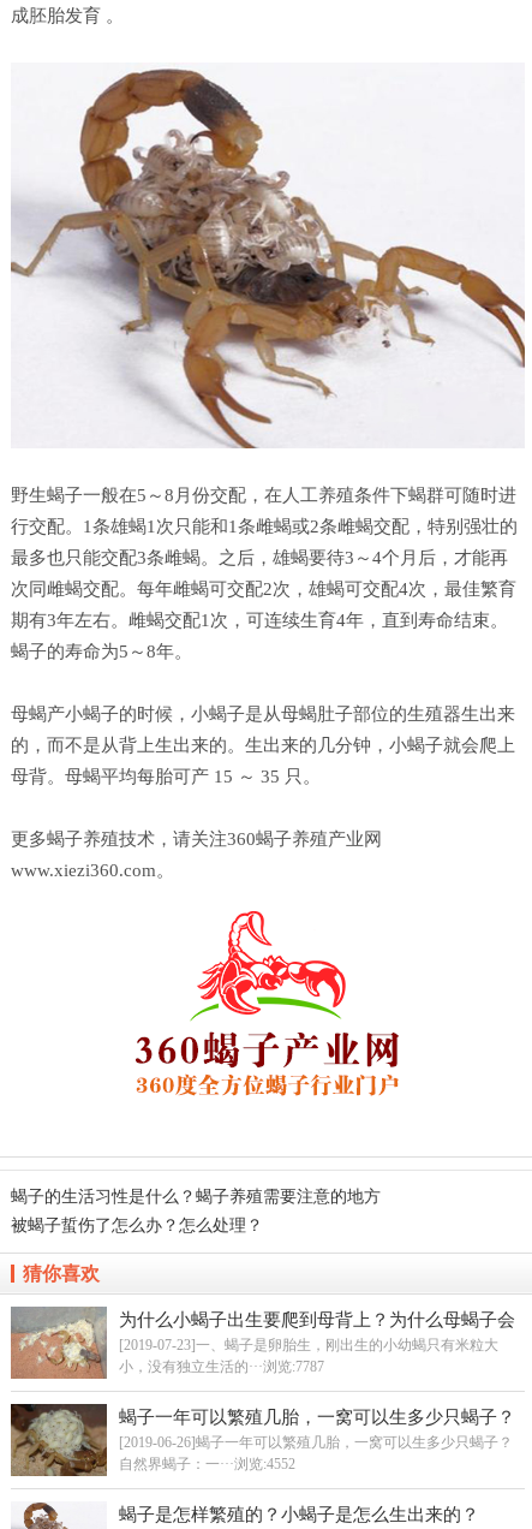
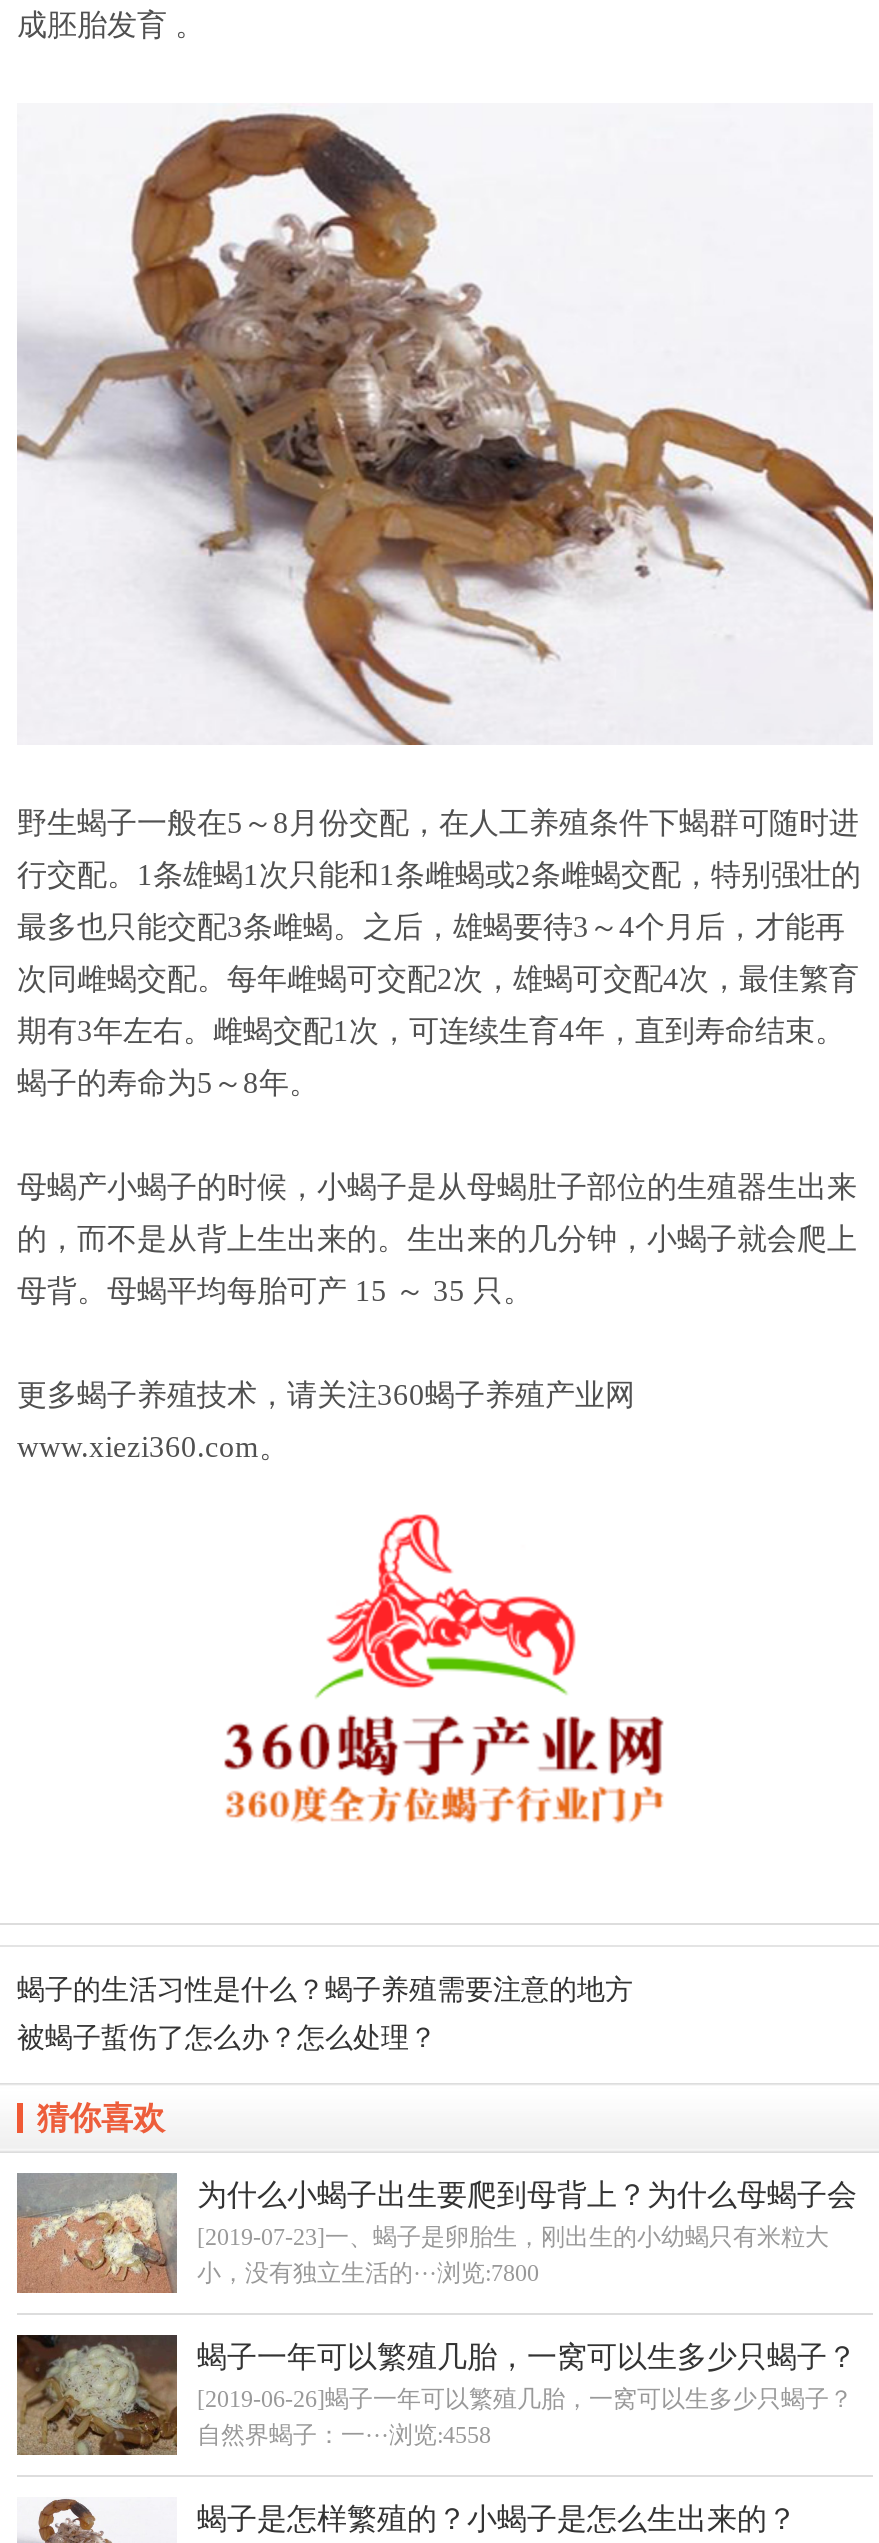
- 小，没有独立生活的···浏览:7787
+ 小，没有独立生活的···浏览:7800

- 自然界蝎子：一···浏览:4552
+ 自然界蝎子：一···浏览:4558
